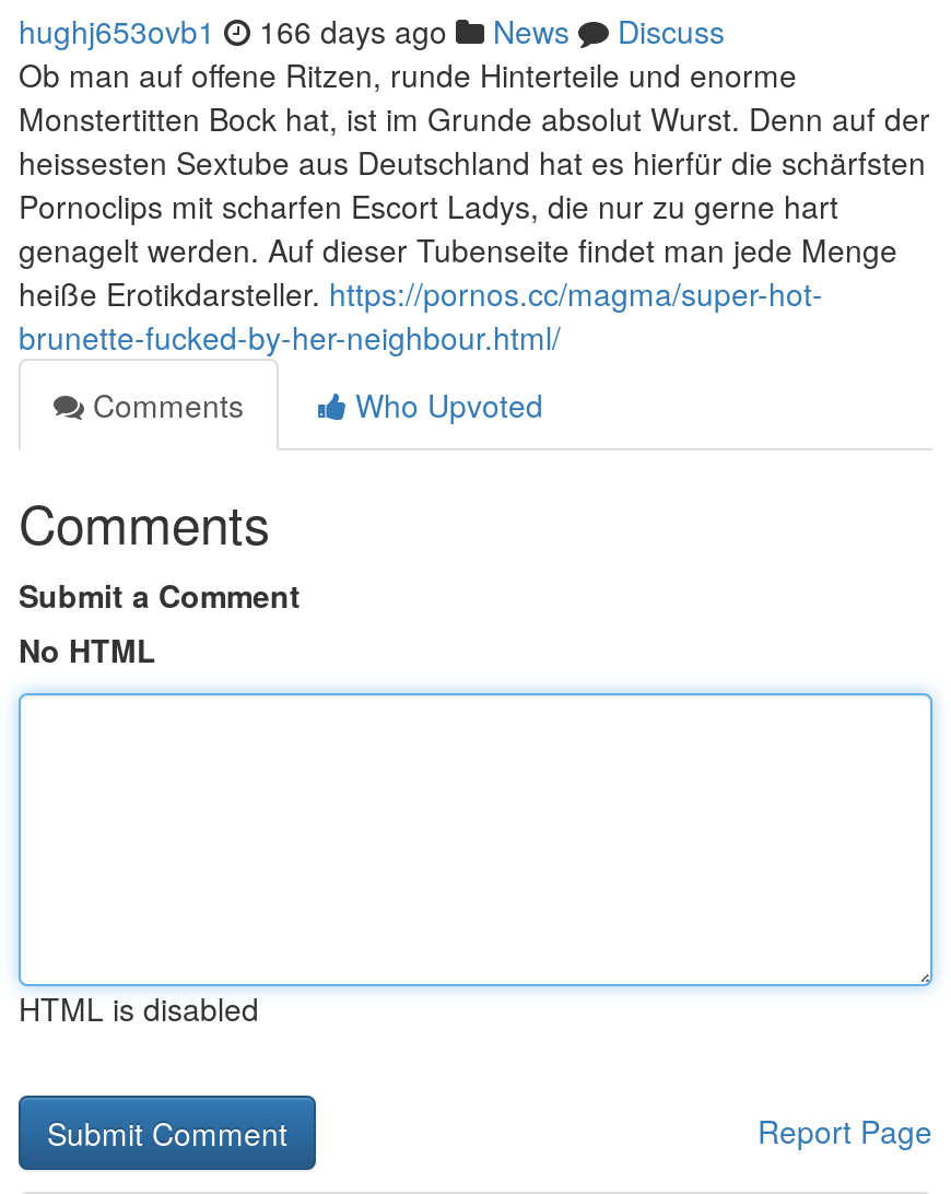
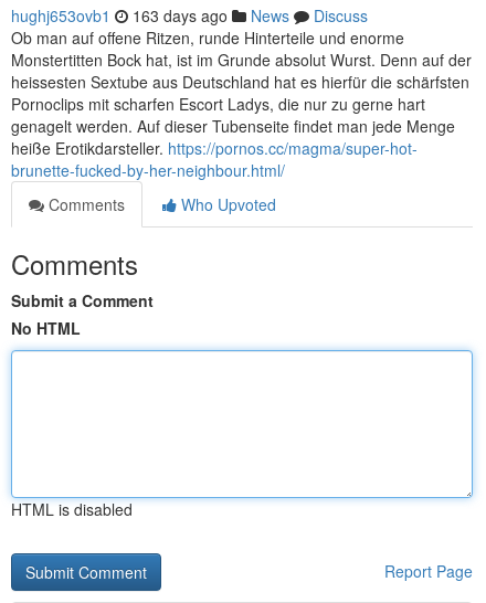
- hughj653ovb1 166 days ago News Discuss
+ hughj653ovb1 163 days ago News Discuss
